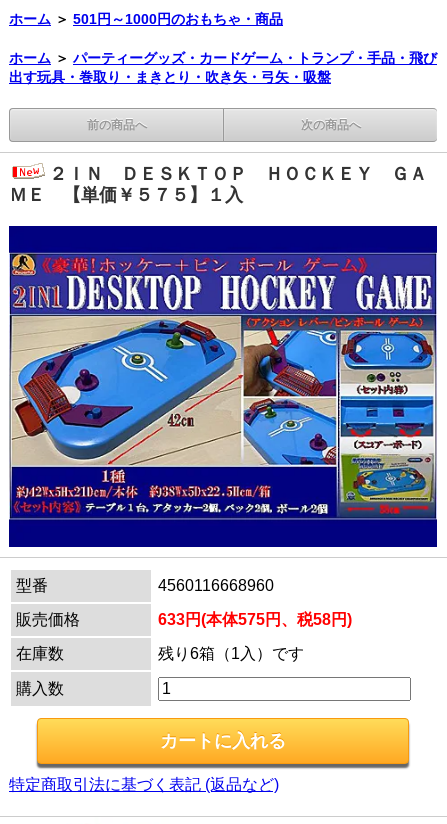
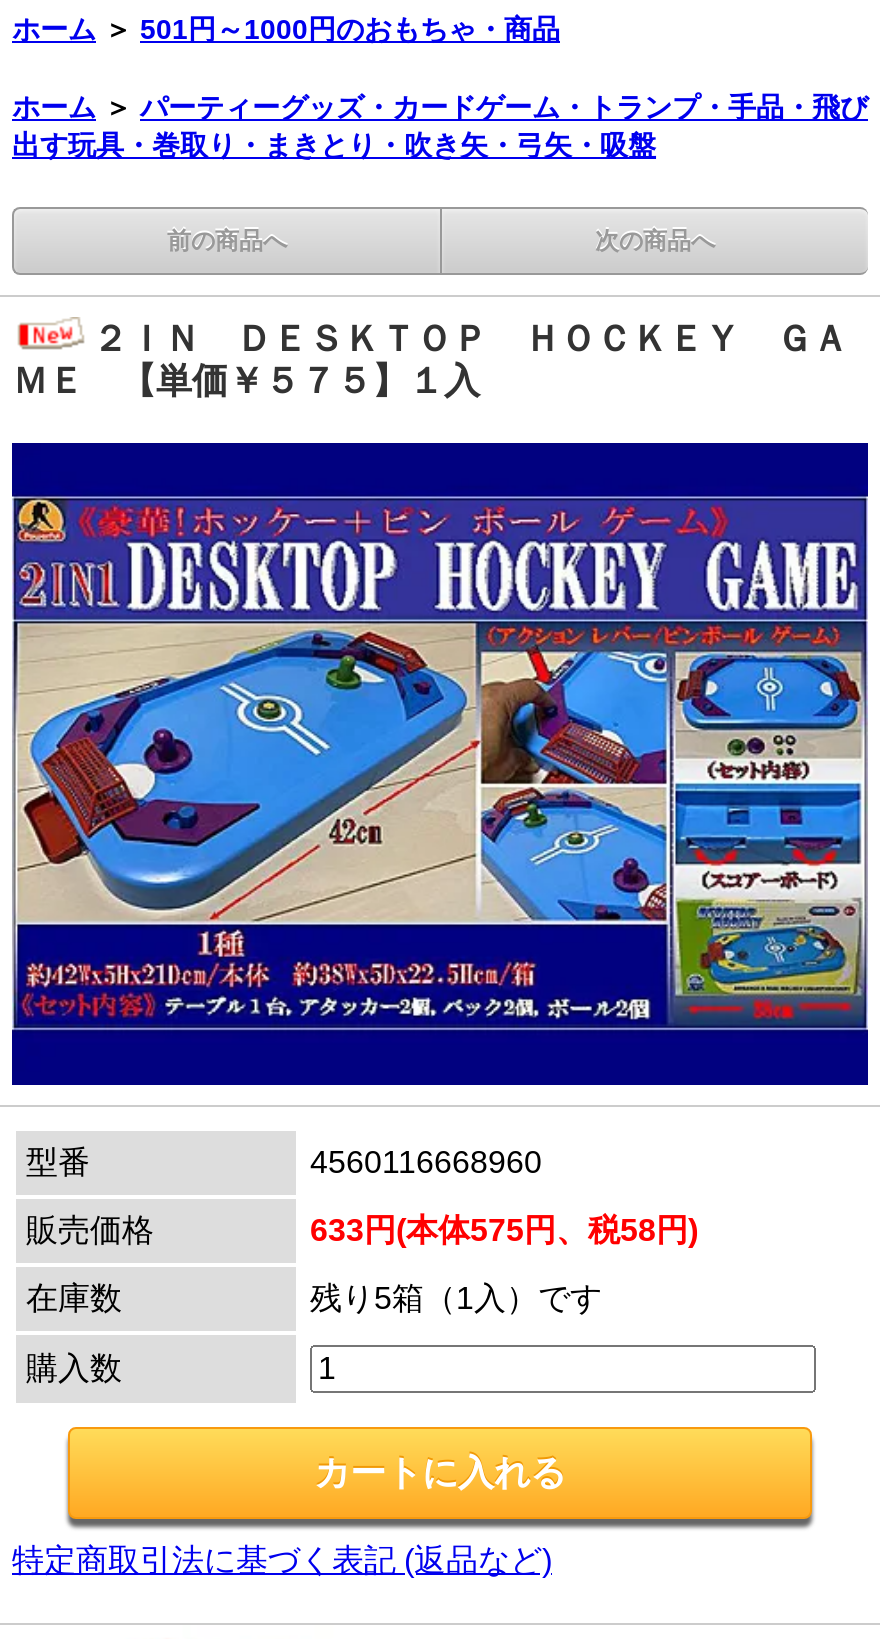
- 残り6箱（1入）です
+ 残り5箱（1入）です
